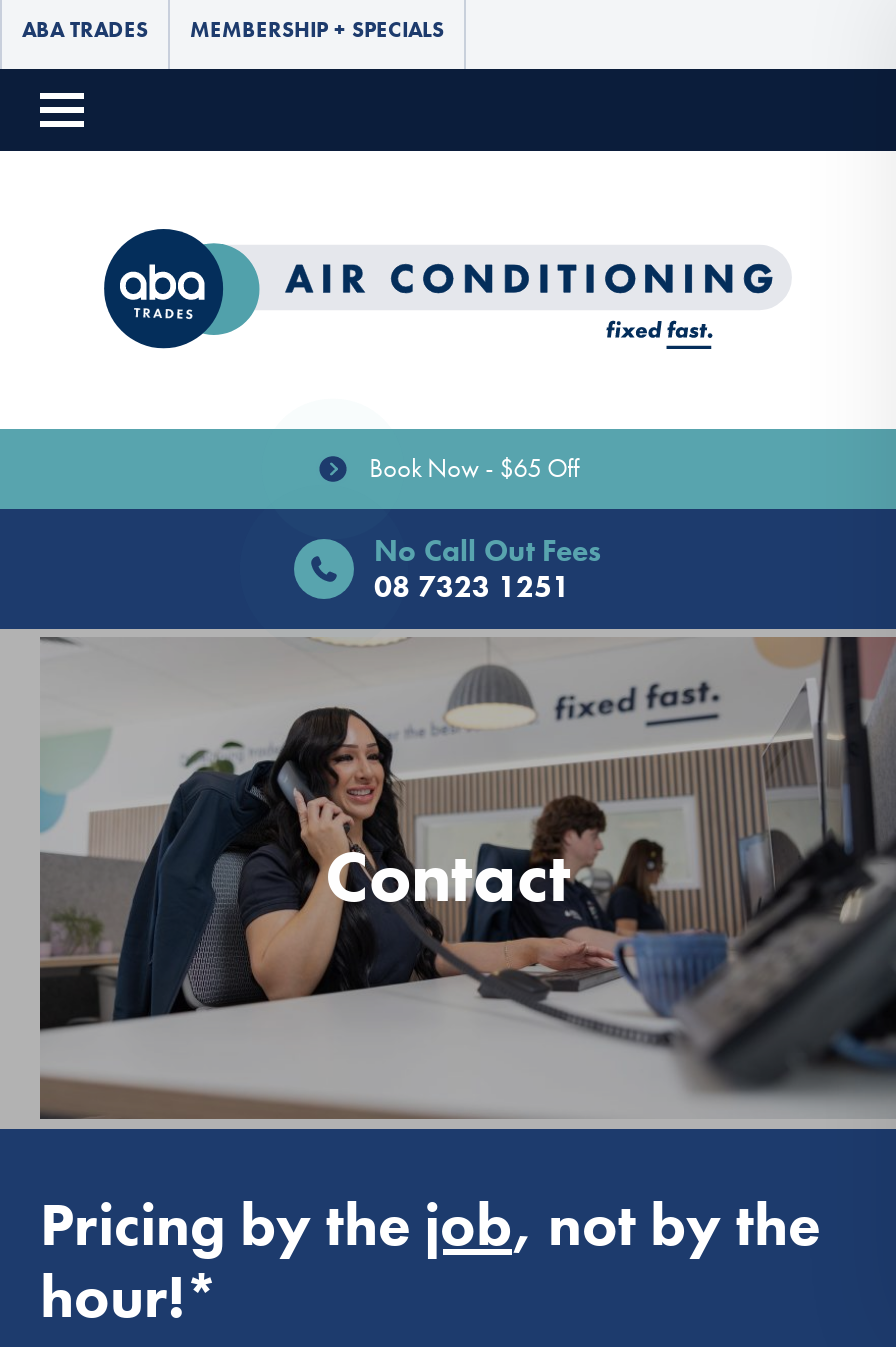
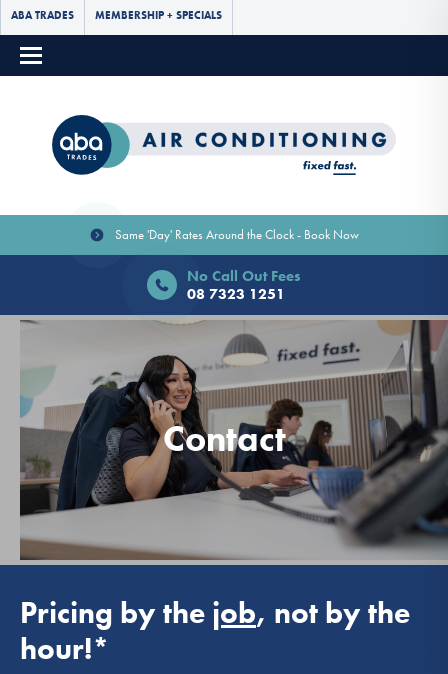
- Book Now - $65 Off
+ Same 'Day' Rates Around the Clock - Book Now
